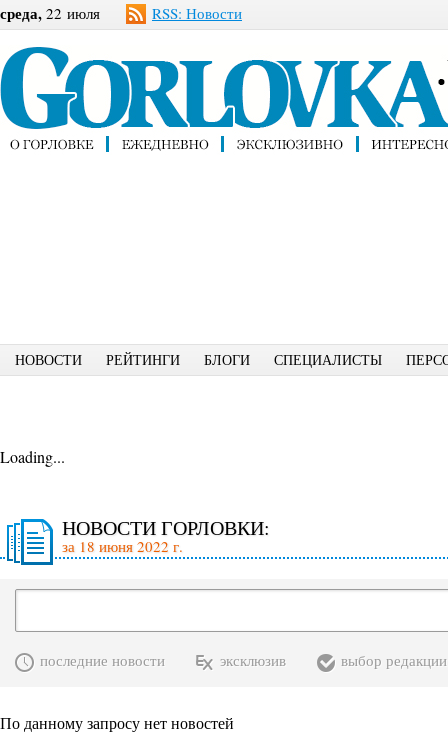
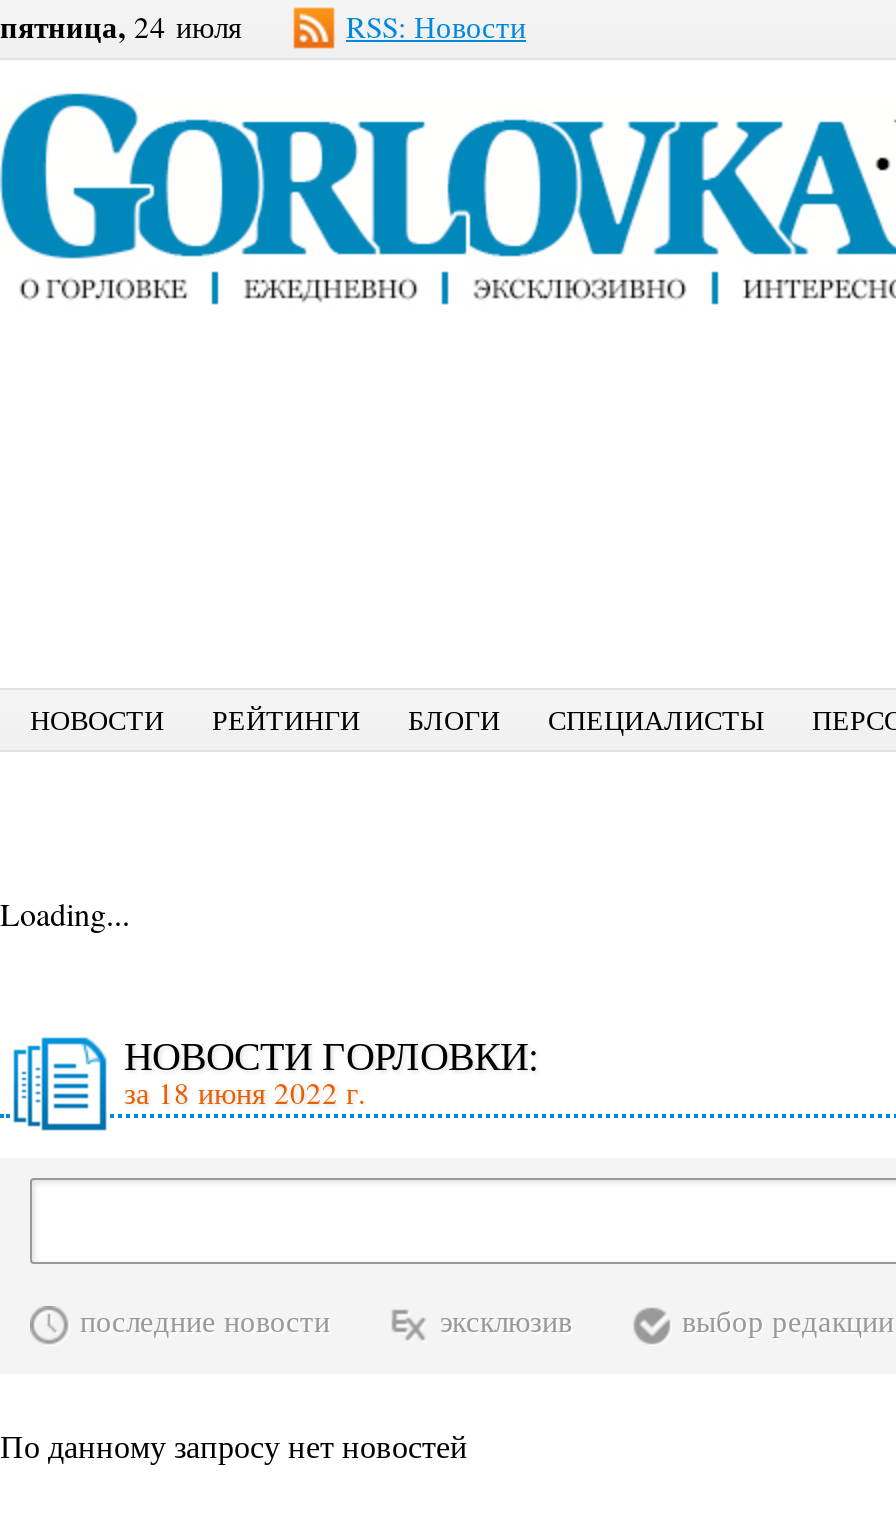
- среда, 22 июля
+ пятница, 24 июля
